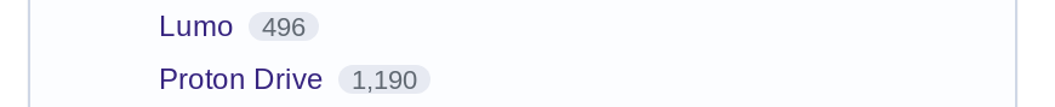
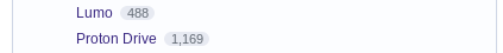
- Lumo 496
+ Lumo 488

- Proton Drive 1,190
+ Proton Drive 1,169
